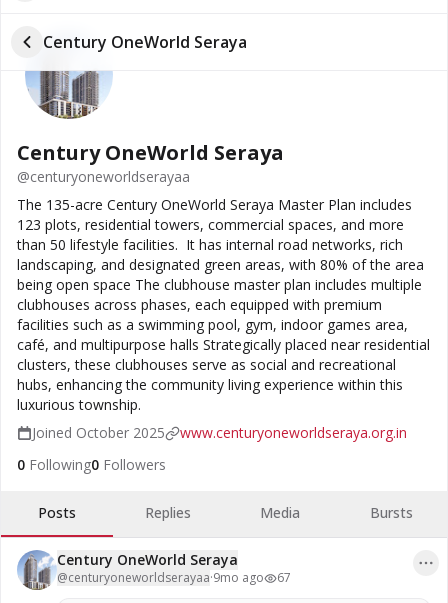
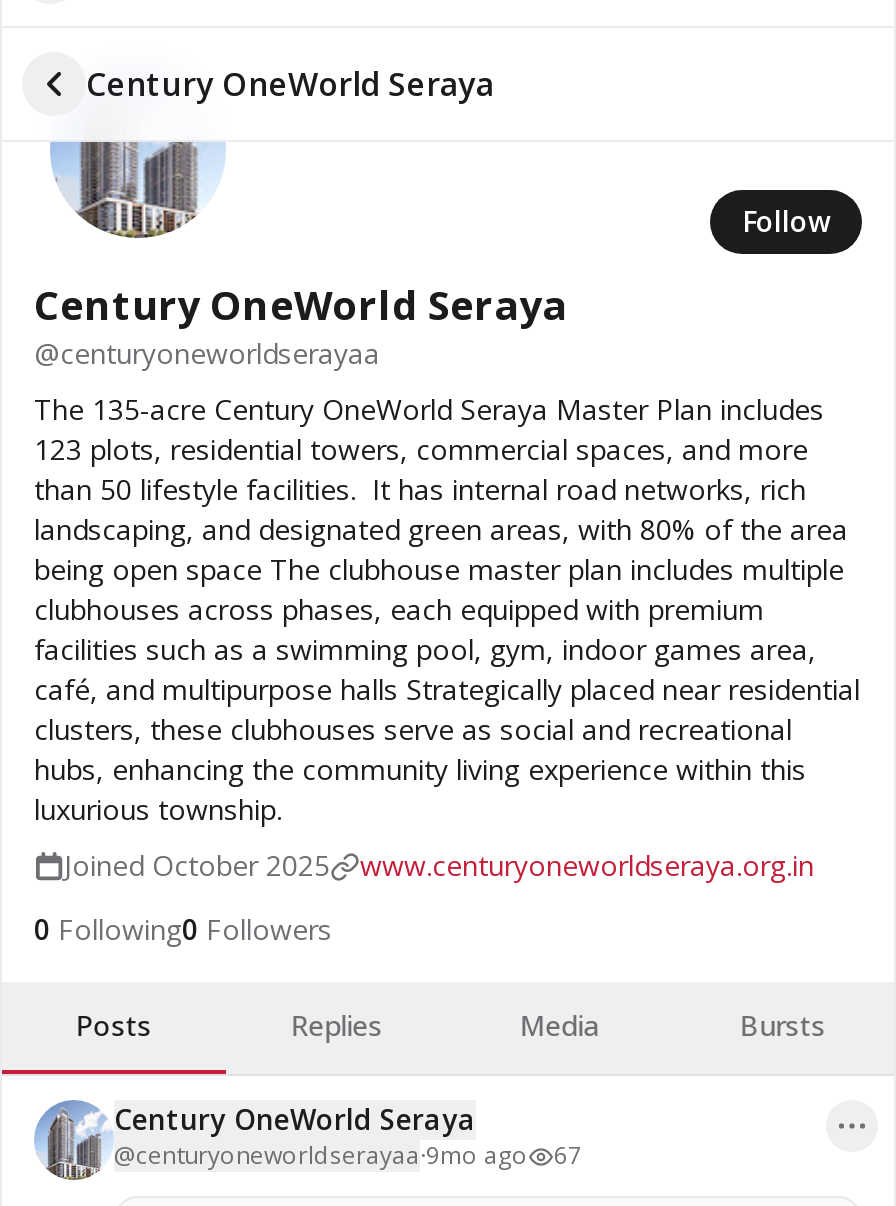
+ Follow
